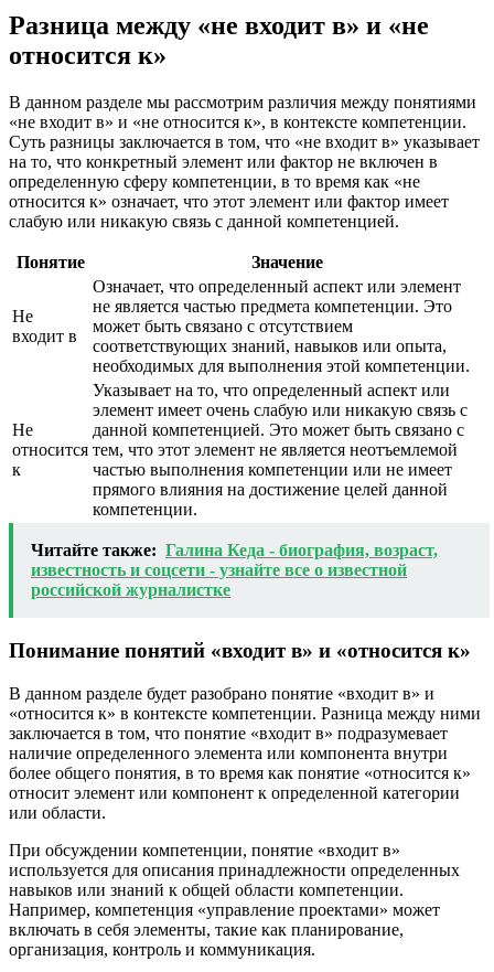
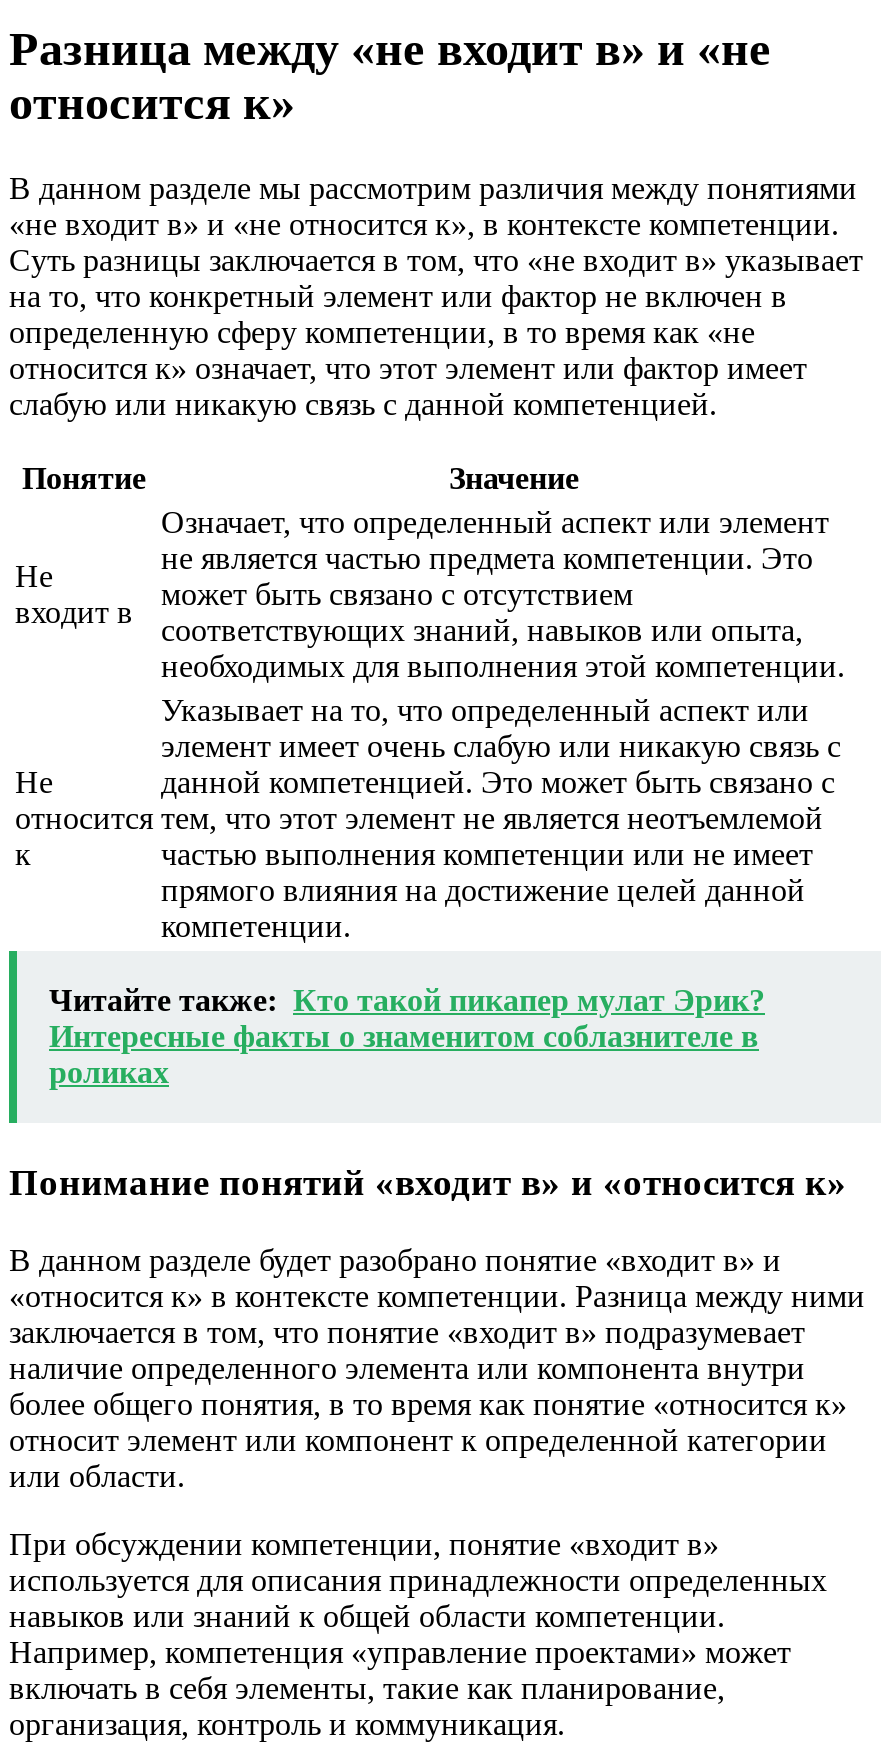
- Читайте также: Галина Кеда - биография, возраст,
- известность и соцсети - узнайте все о известной
- российской журналистке
+ Читайте также: Кто такой пикапер мулат Эрик?
+ Интересные факты о знаменитом соблазнителе в
+ роликах
